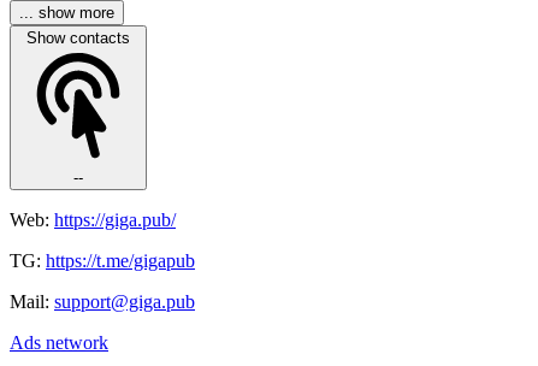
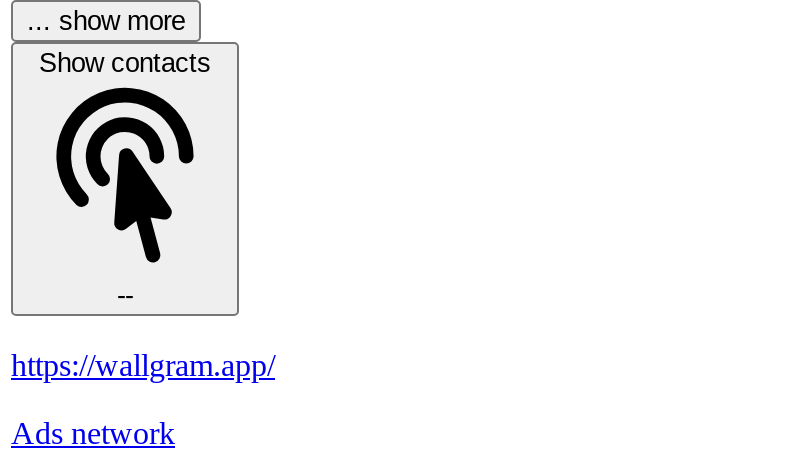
- Web: https://giga.pub/
- TG: https://t.me/gigapub
- Mail: support@giga.pub
+ https://wallgram.app/
